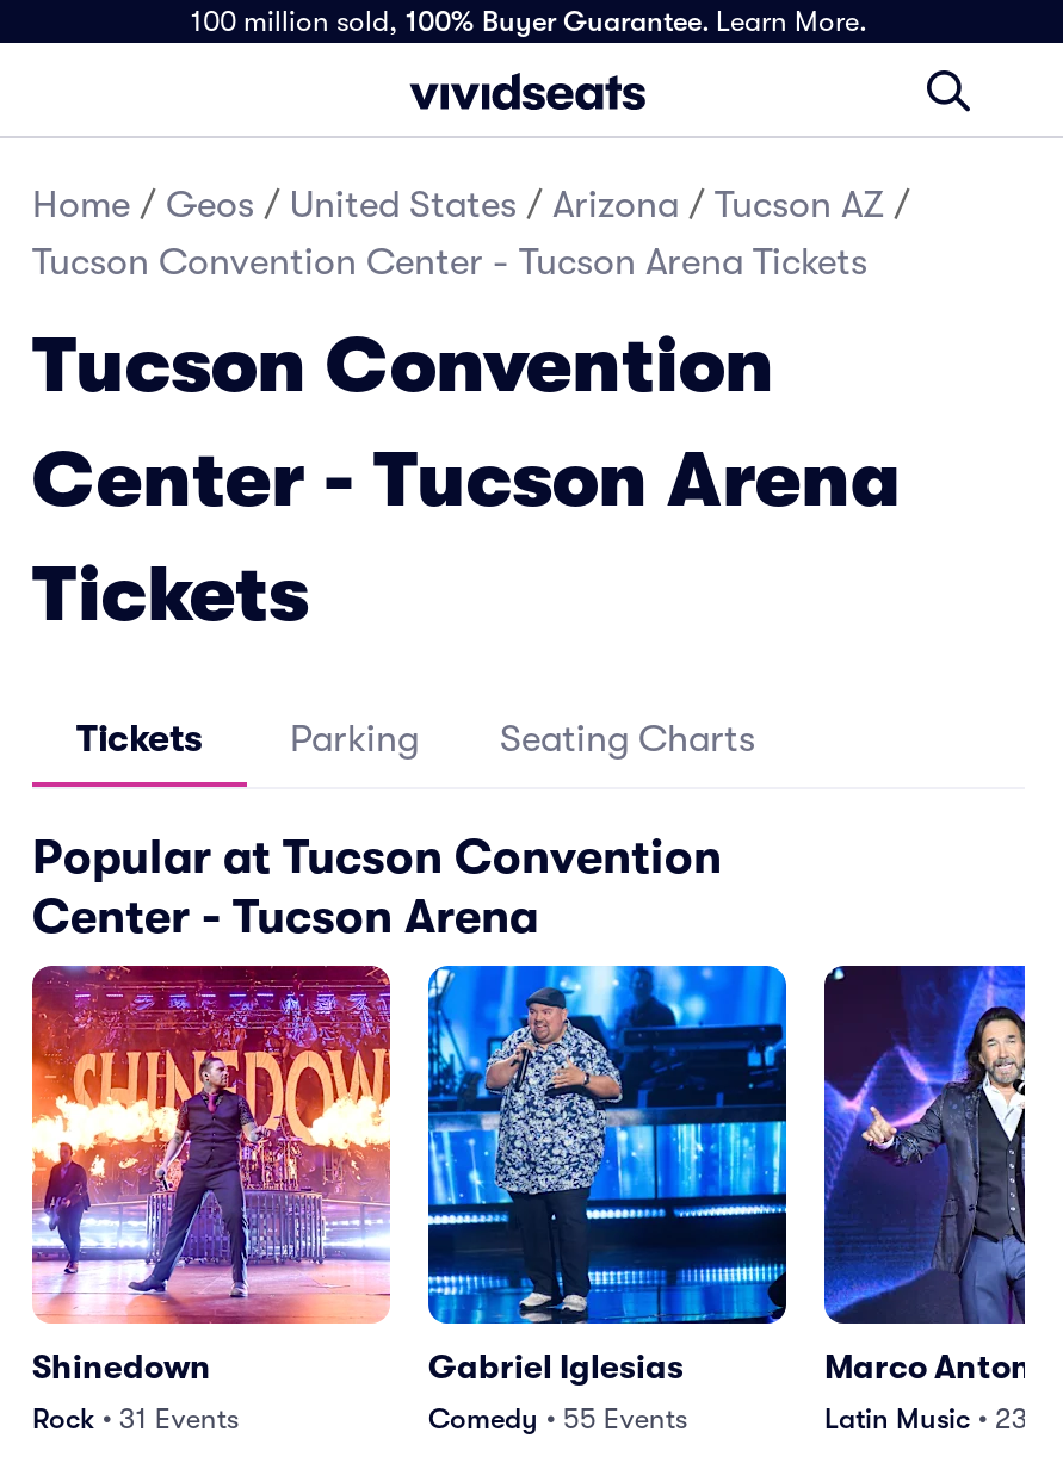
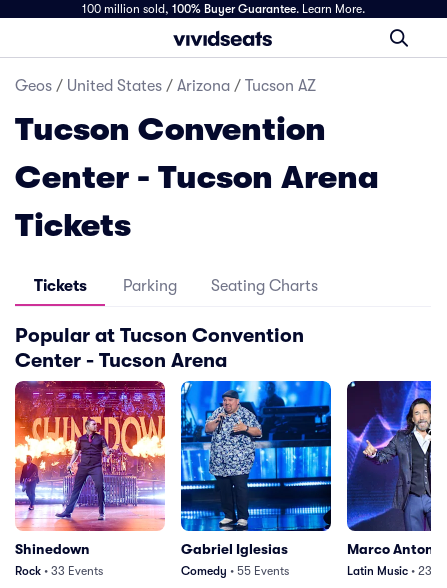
- Home / Geos / United States / Arizona / Tucson AZ /
- Tucson Convention Center - Tucson Arena Tickets
+ Geos / United States / Arizona / Tucson AZ

- Rock • 31 Events
+ Rock • 33 Events
